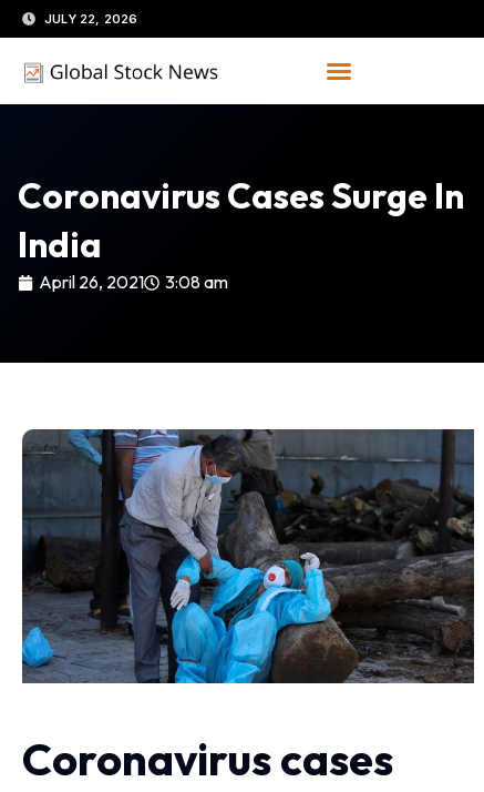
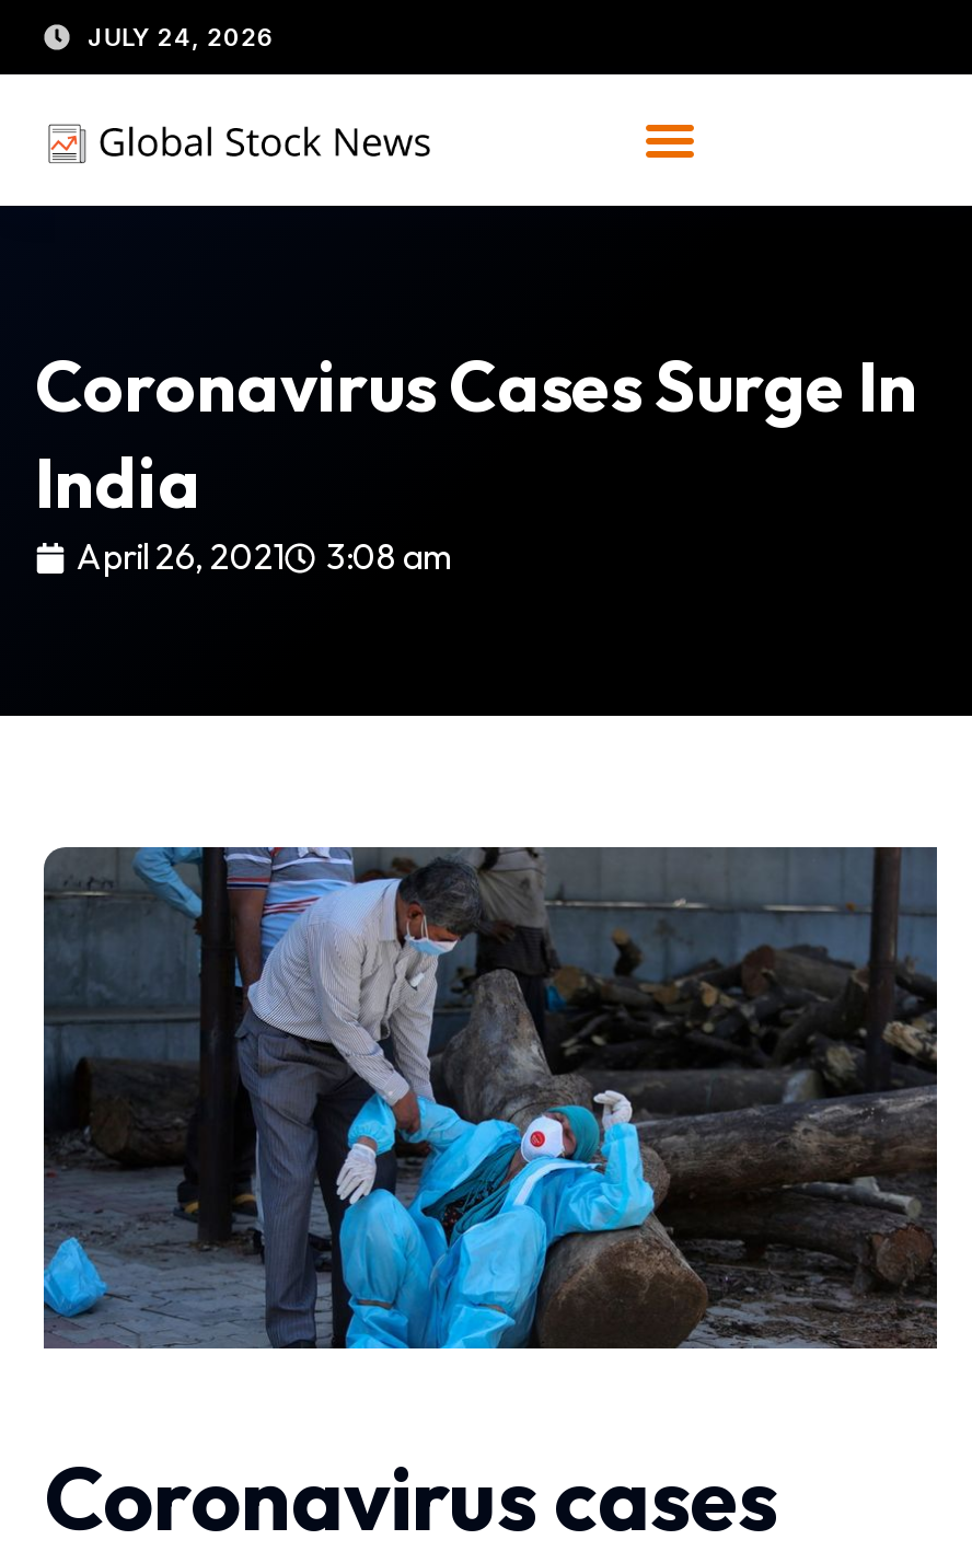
- JULY 22, 2026
+ JULY 24, 2026
